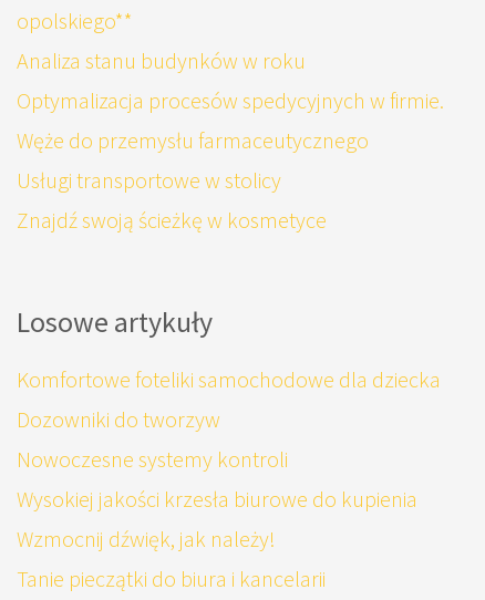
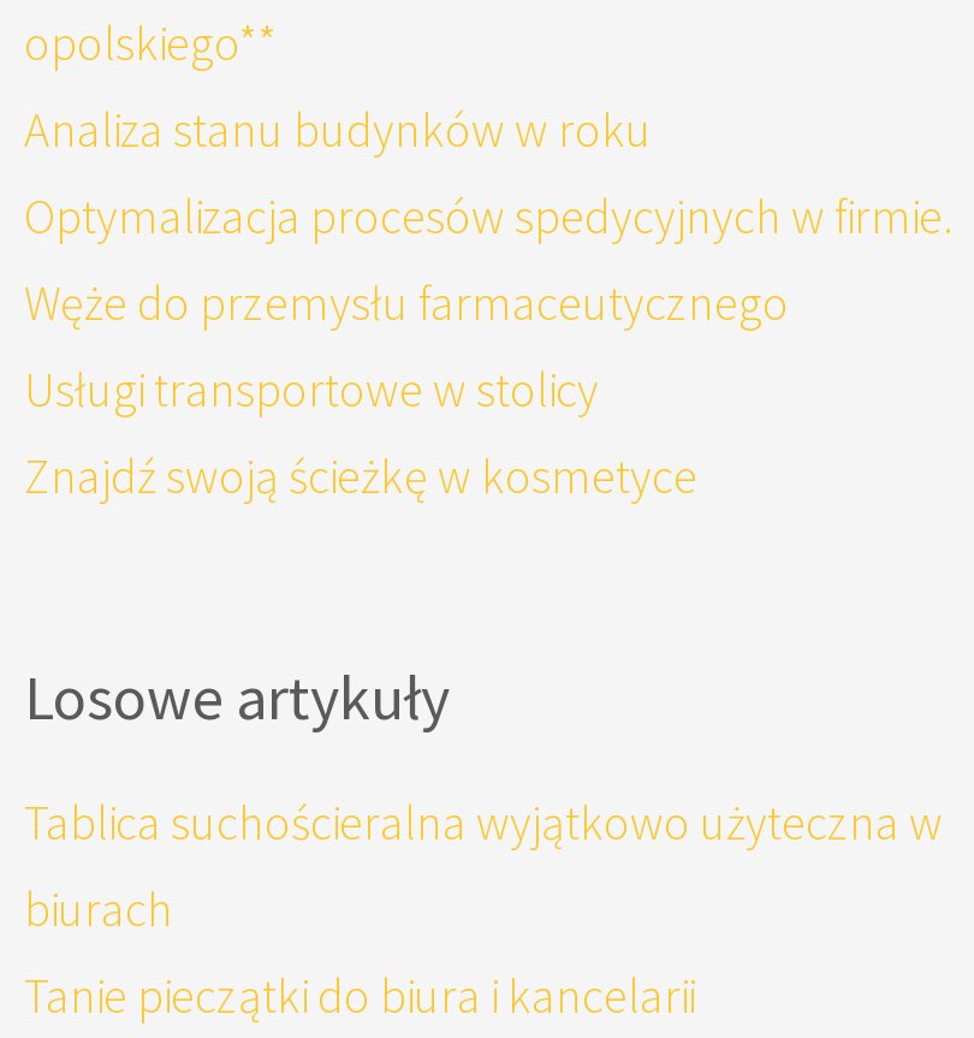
- Komfortowe foteliki samochodowe dla dziecka
- Dozowniki do tworzyw
- Nowoczesne systemy kontroli
- Wysokiej jakości krzesła biurowe do kupienia
- Wzmocnij dźwięk, jak należy!
+ Tablica suchościeralna wyjątkowo użyteczna w
+ biurach
